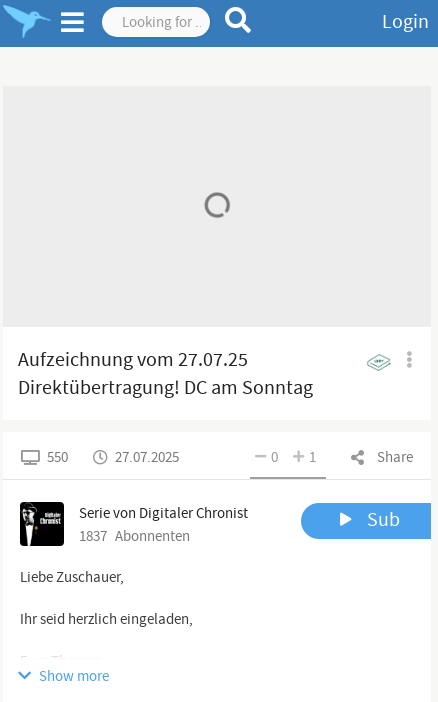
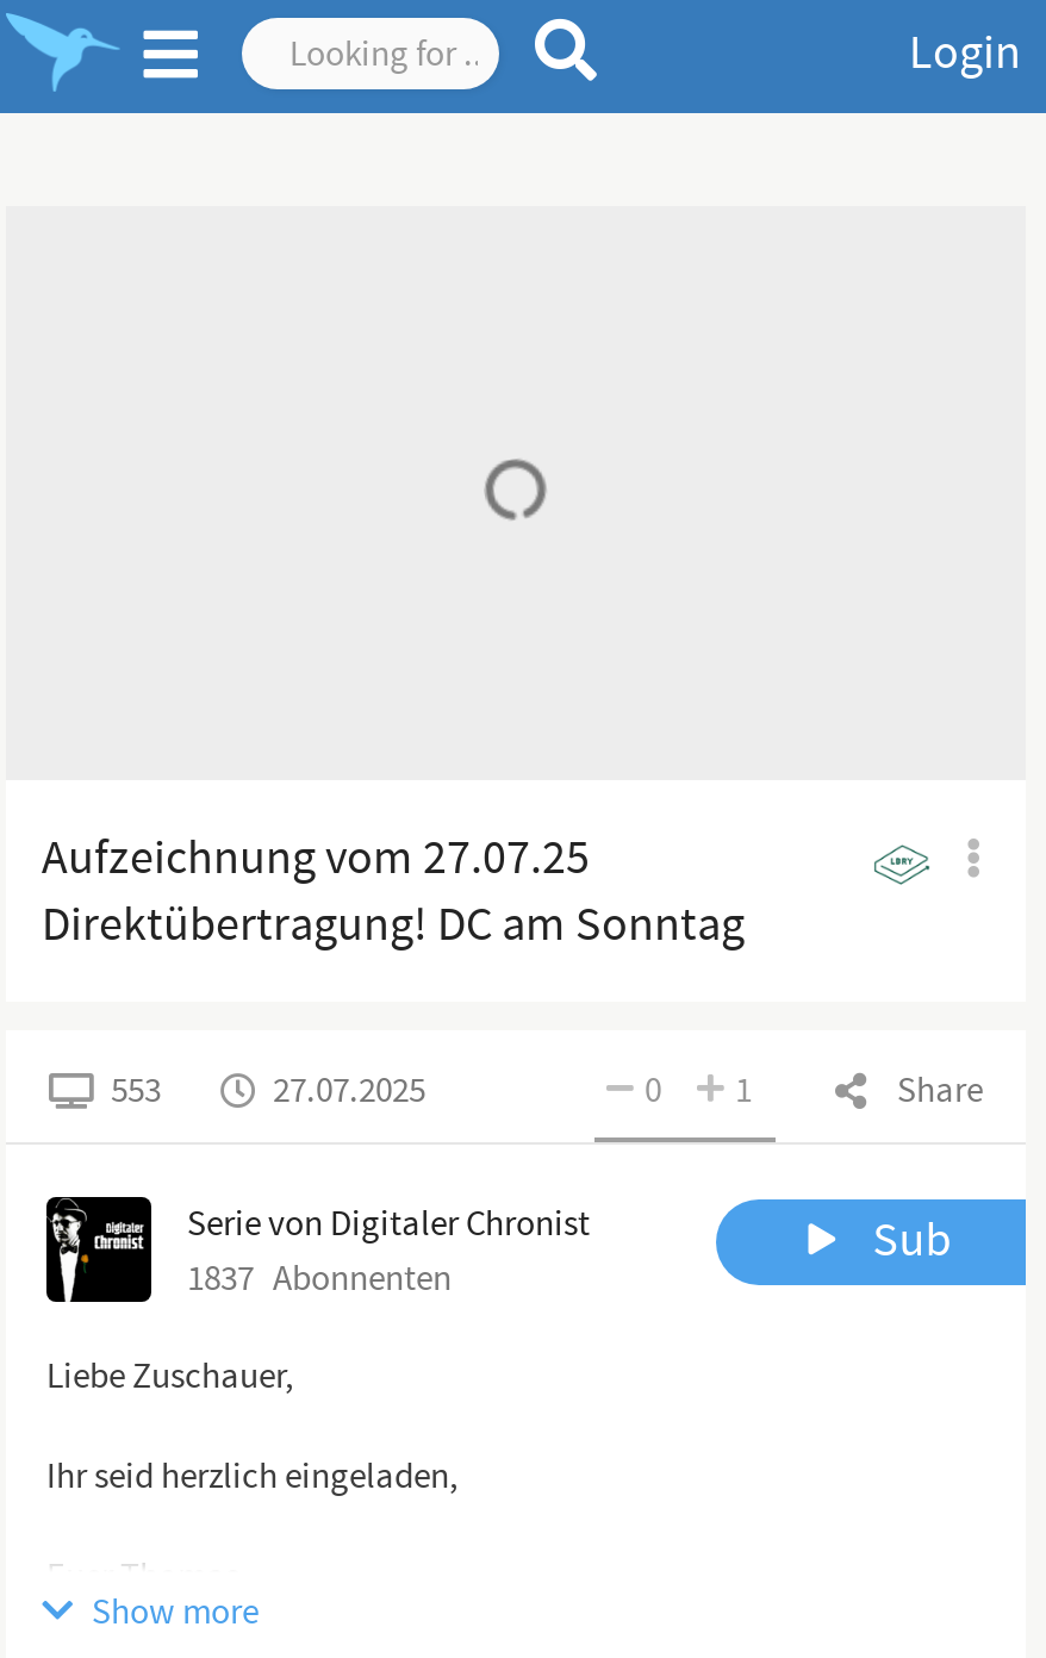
- 550
+ 553
